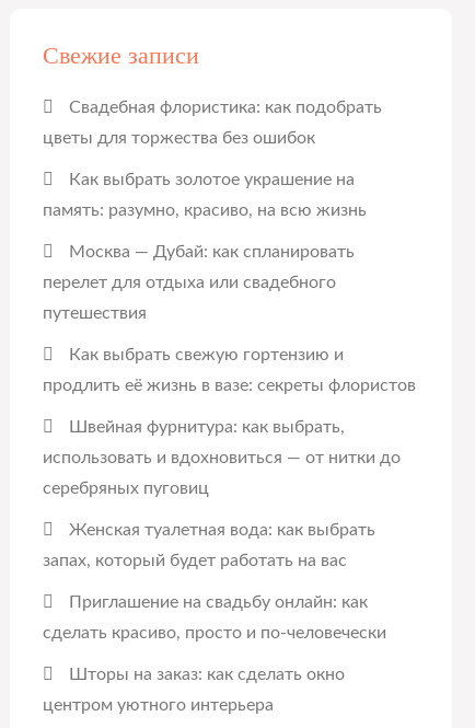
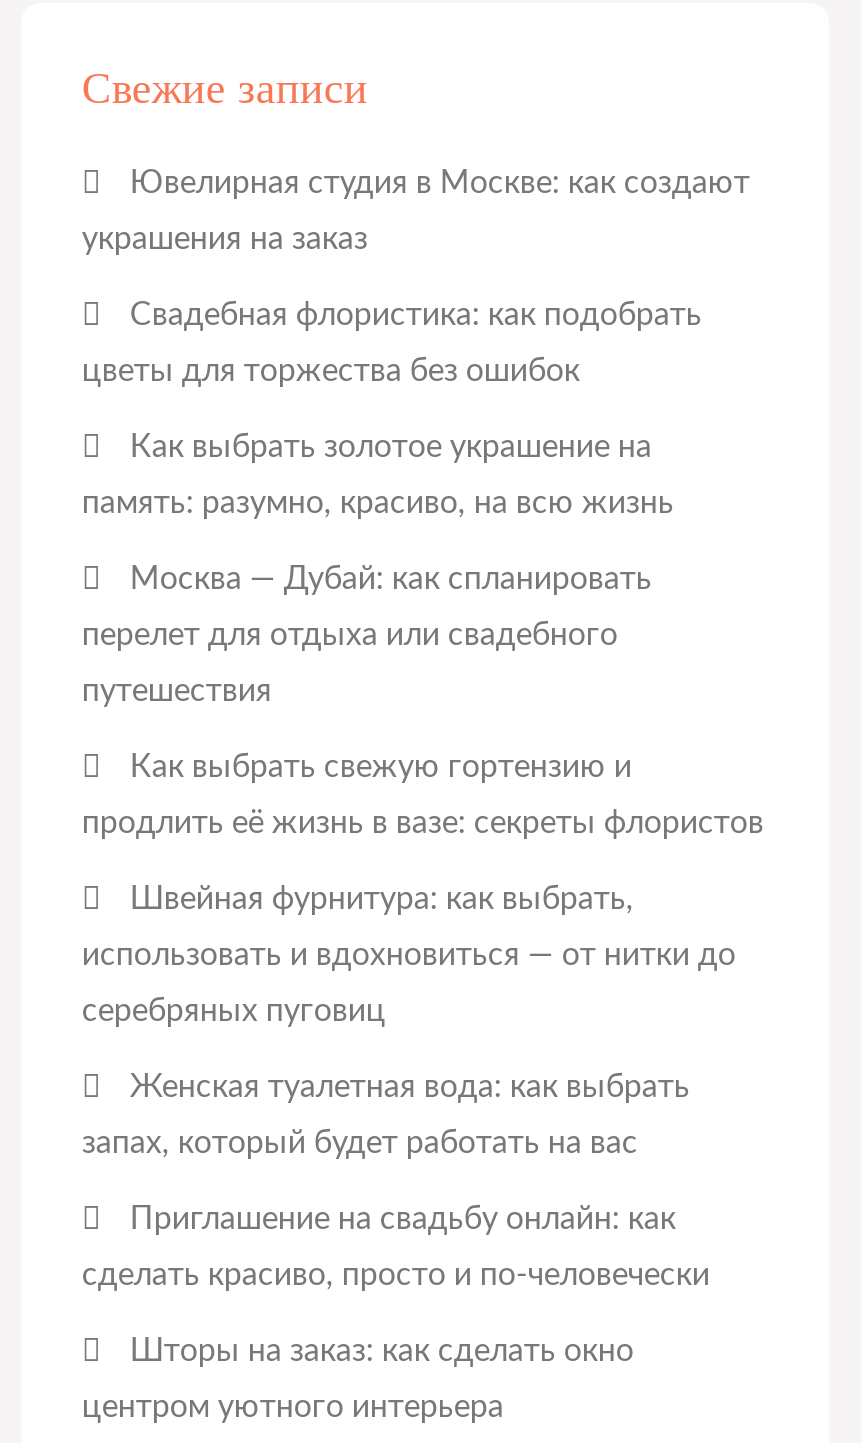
+ Ювелирная студия в Москве: как создают
+ украшения на заказ
